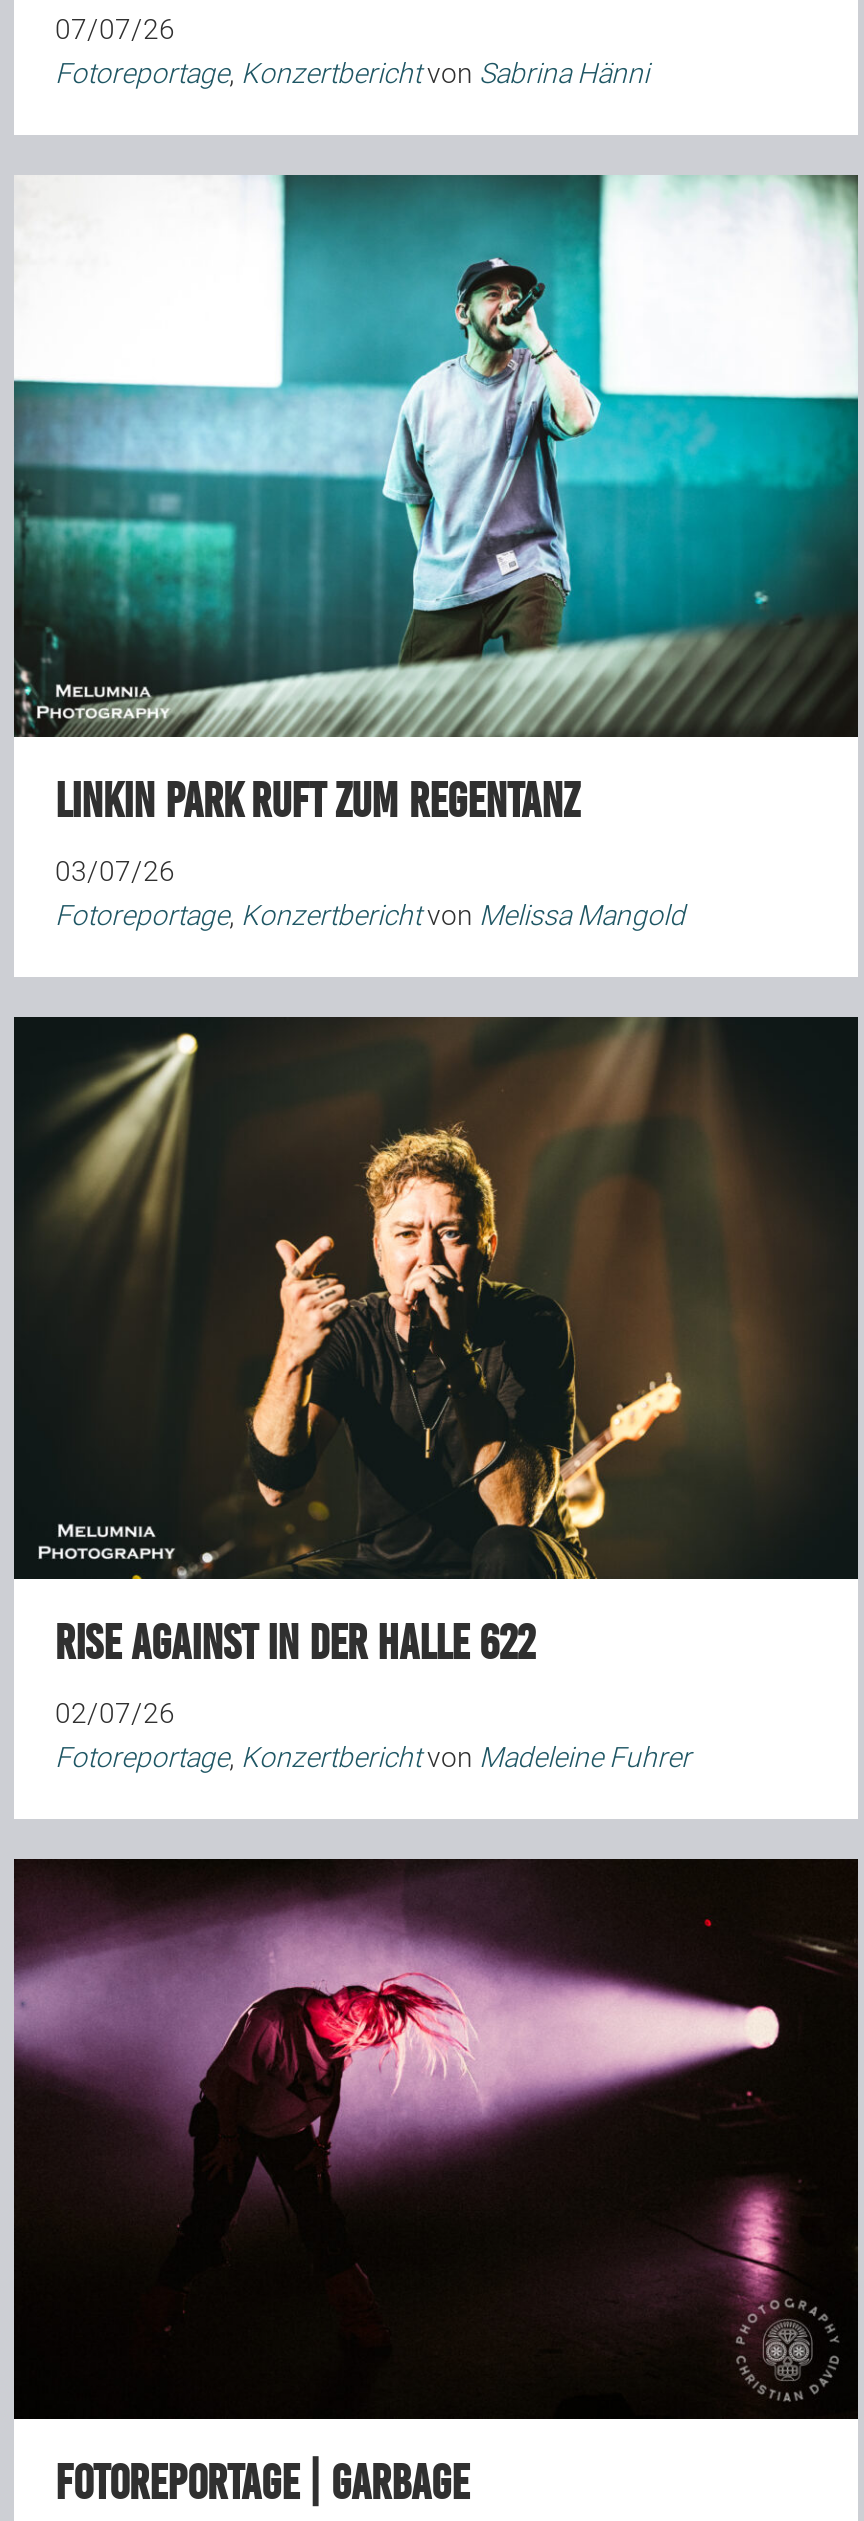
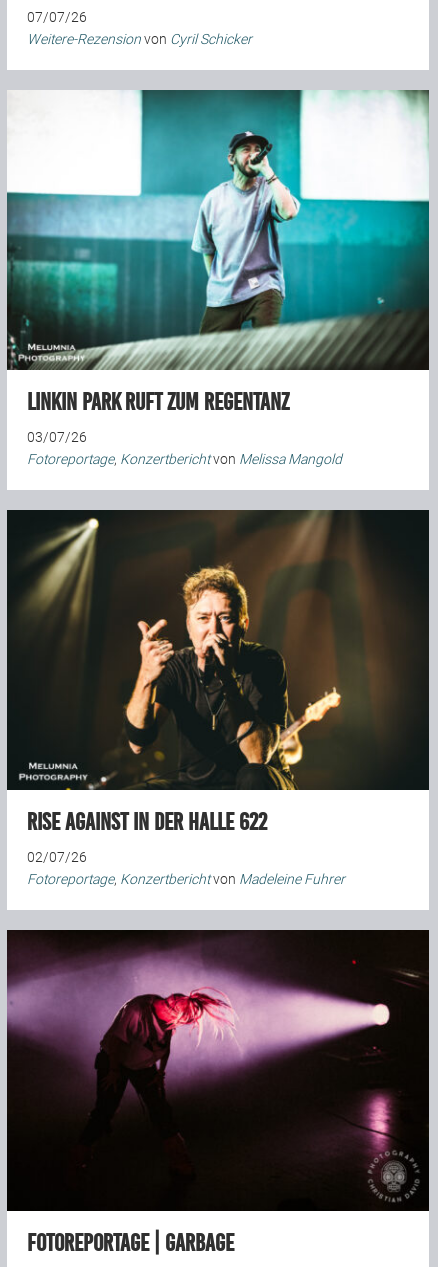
- Fotoreportage, Konzertbericht von Sabrina Hänni
+ Weitere-Rezension von Cyril Schicker
